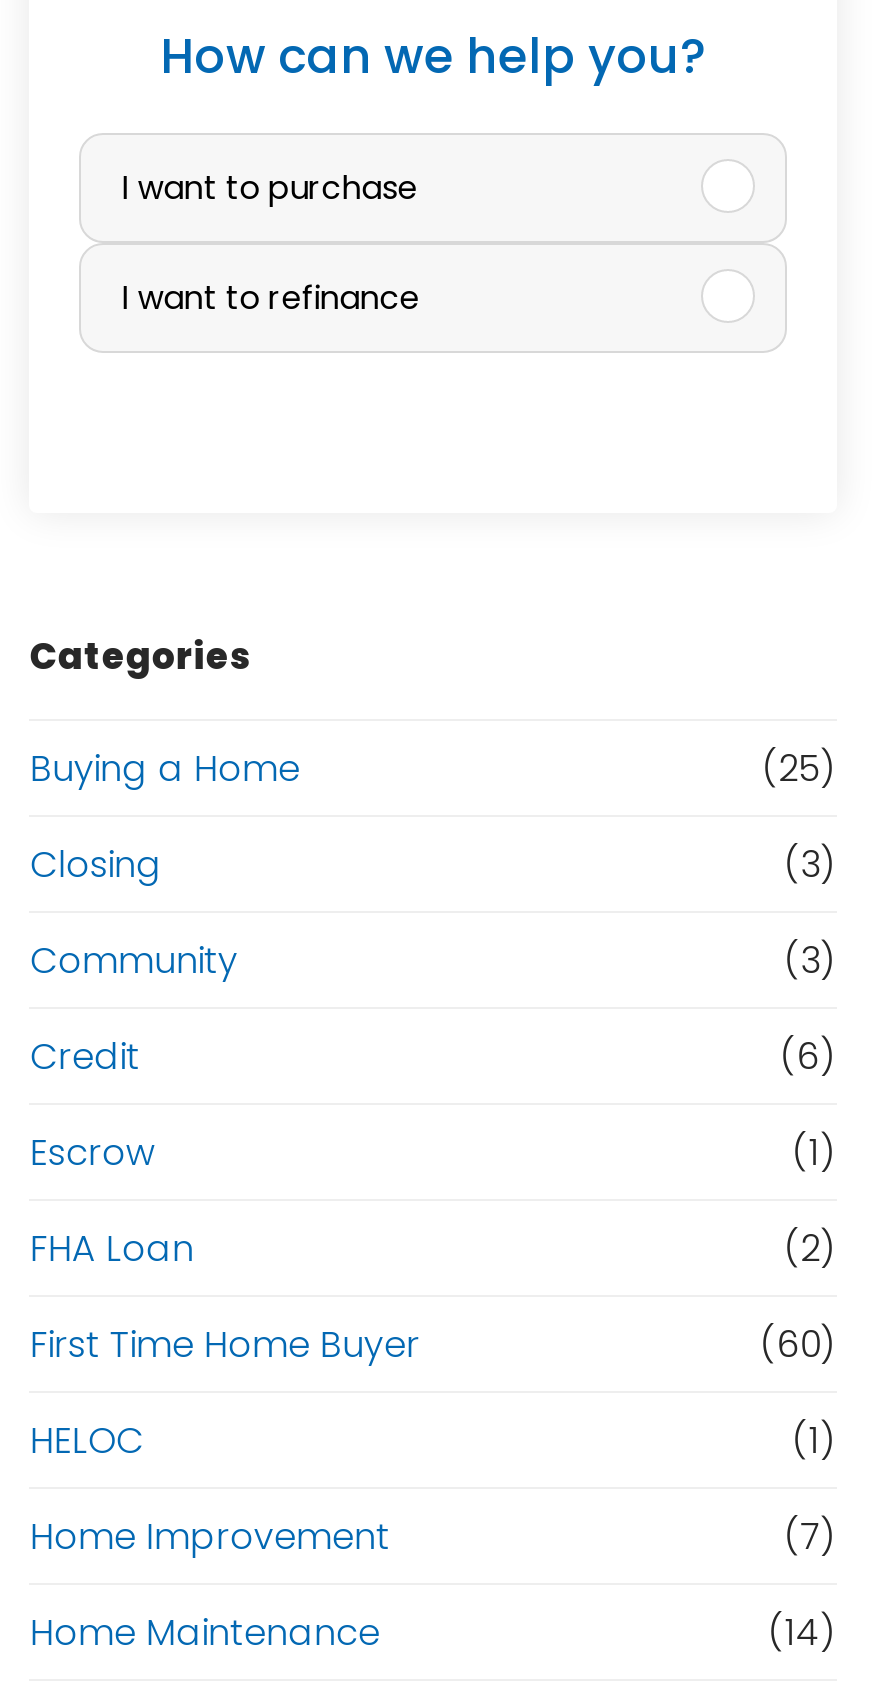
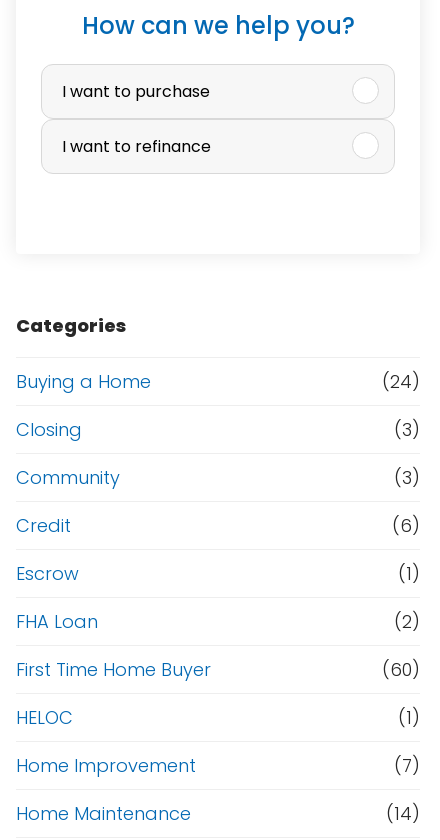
- (25)
+ (24)
